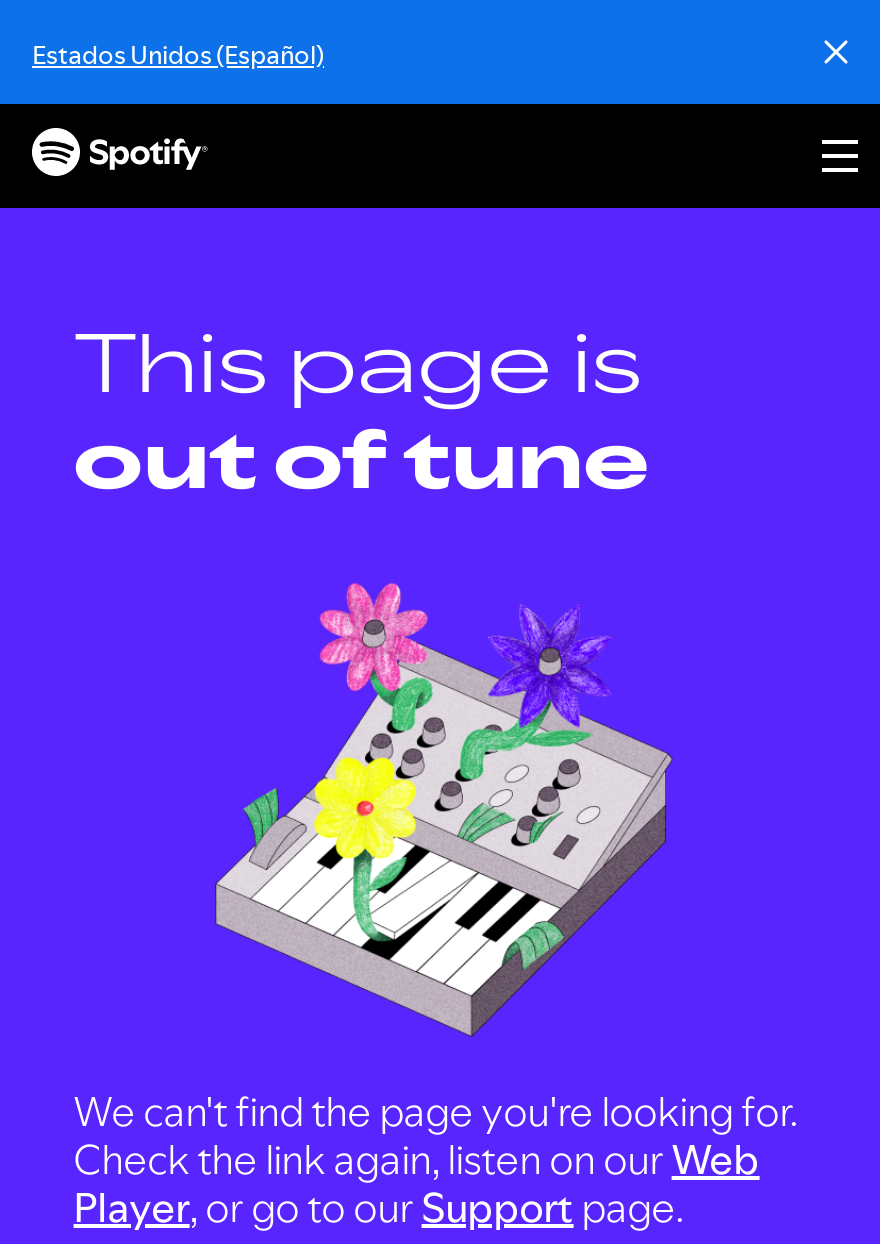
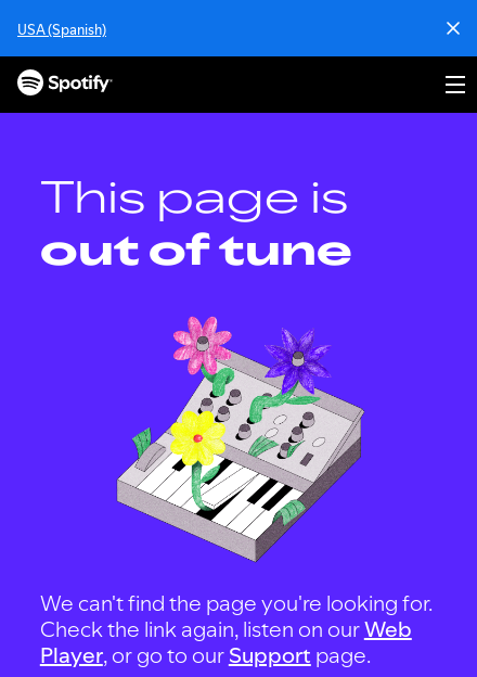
- Estados Unidos (Español)
+ USA (Spanish)
